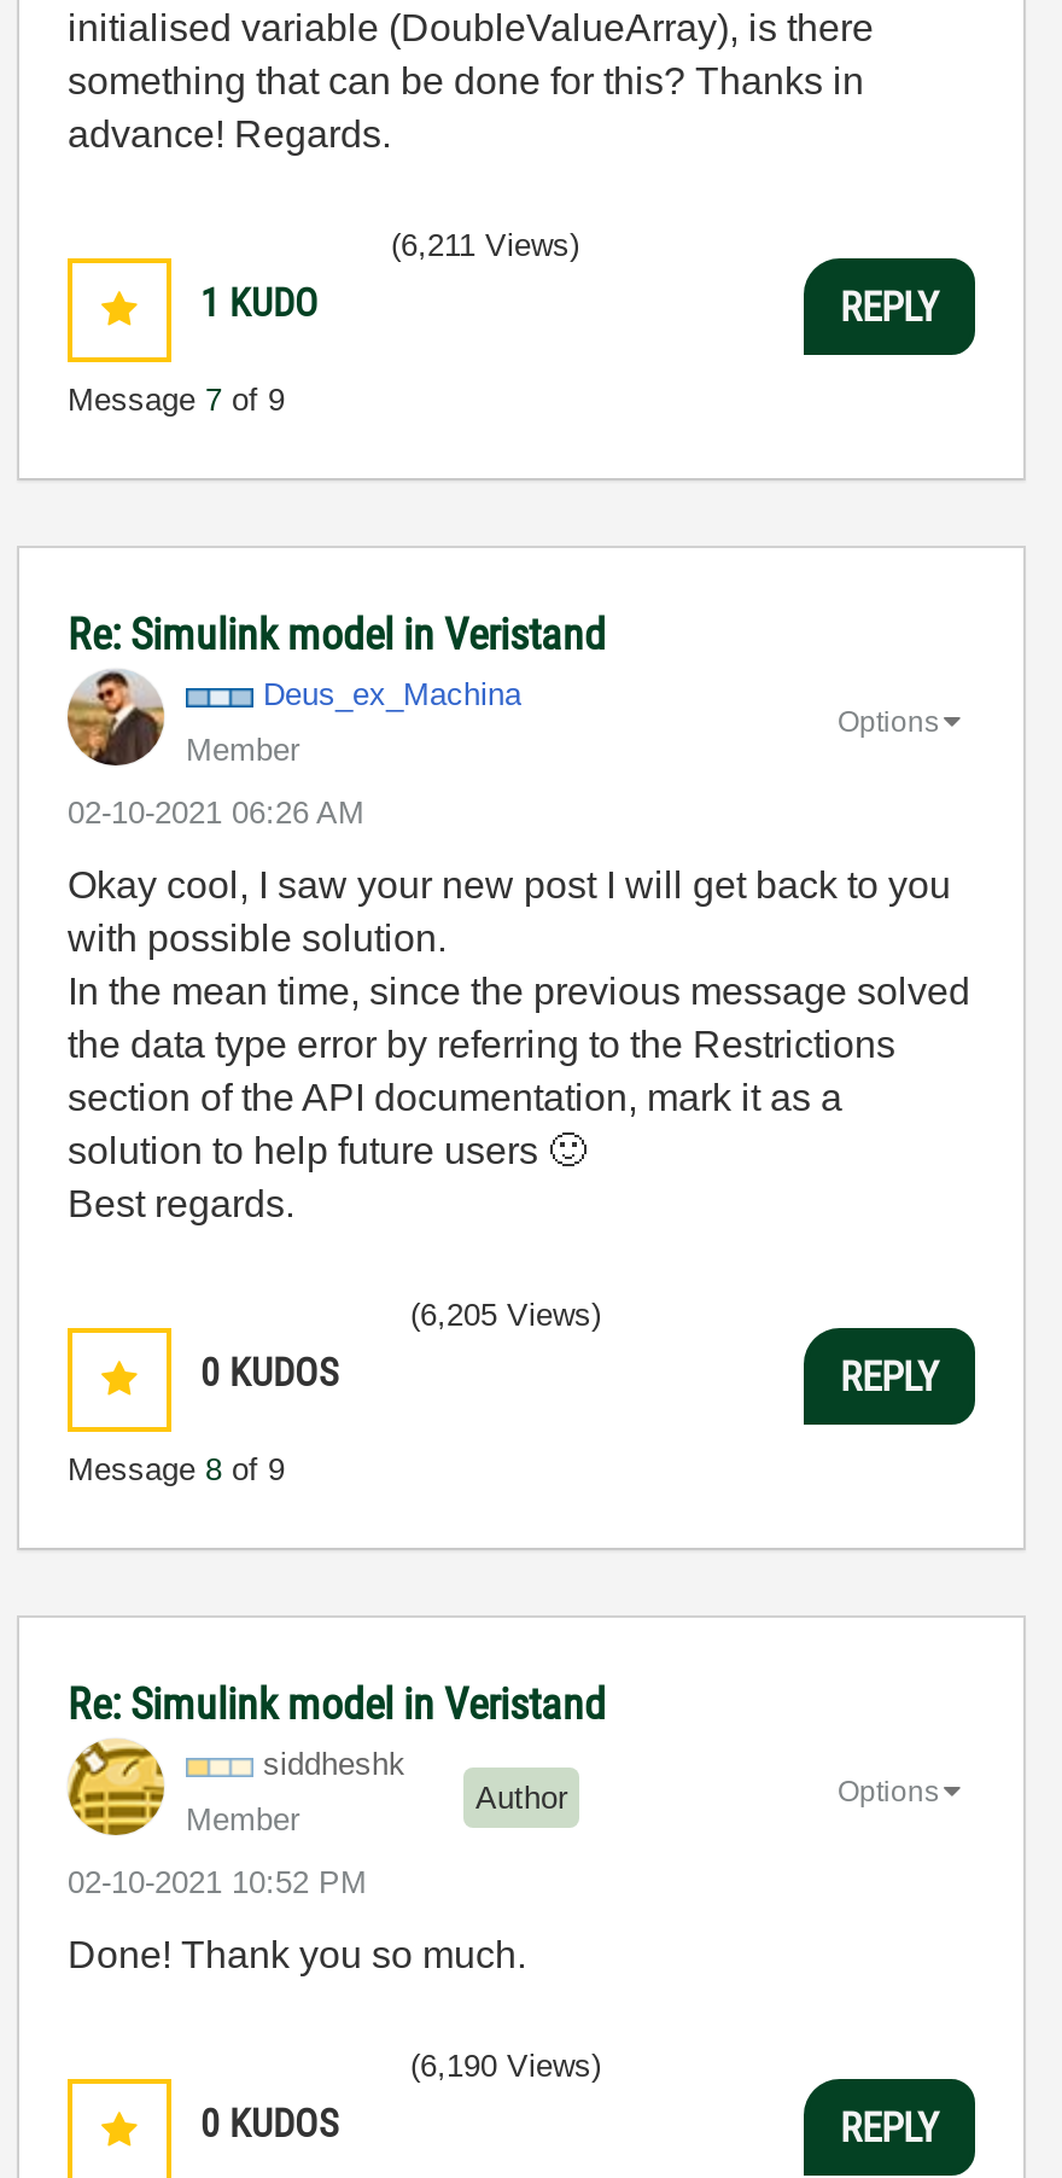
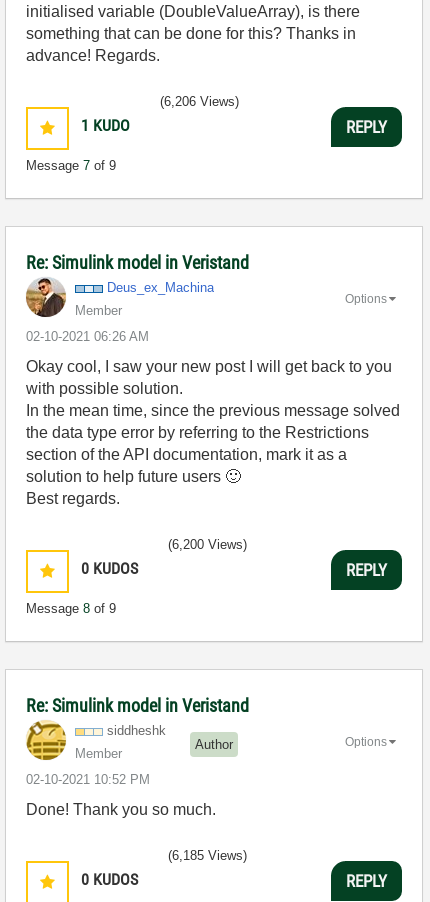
- (6,211 Views)
+ (6,206 Views)

- (6,205 Views)
+ (6,200 Views)

- (6,190 Views)
+ (6,185 Views)
